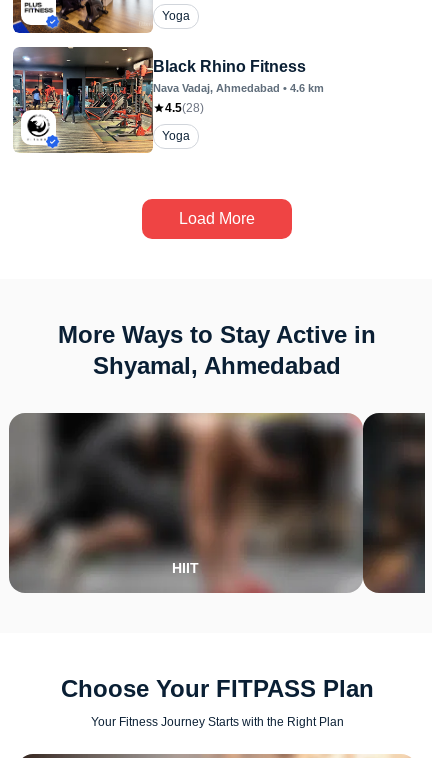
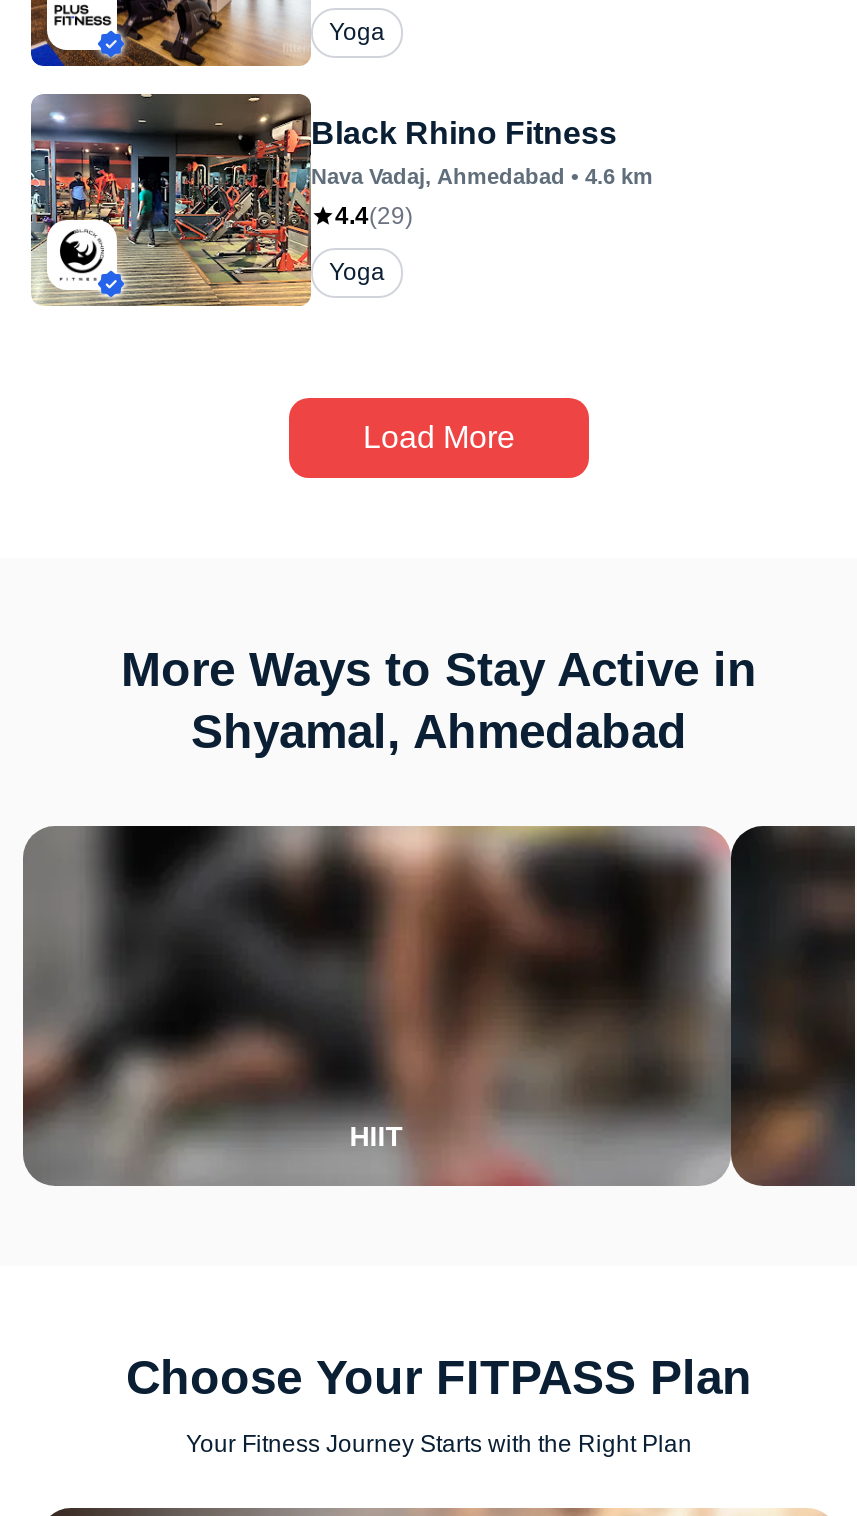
- 4.5(28)
+ 4.4(29)
